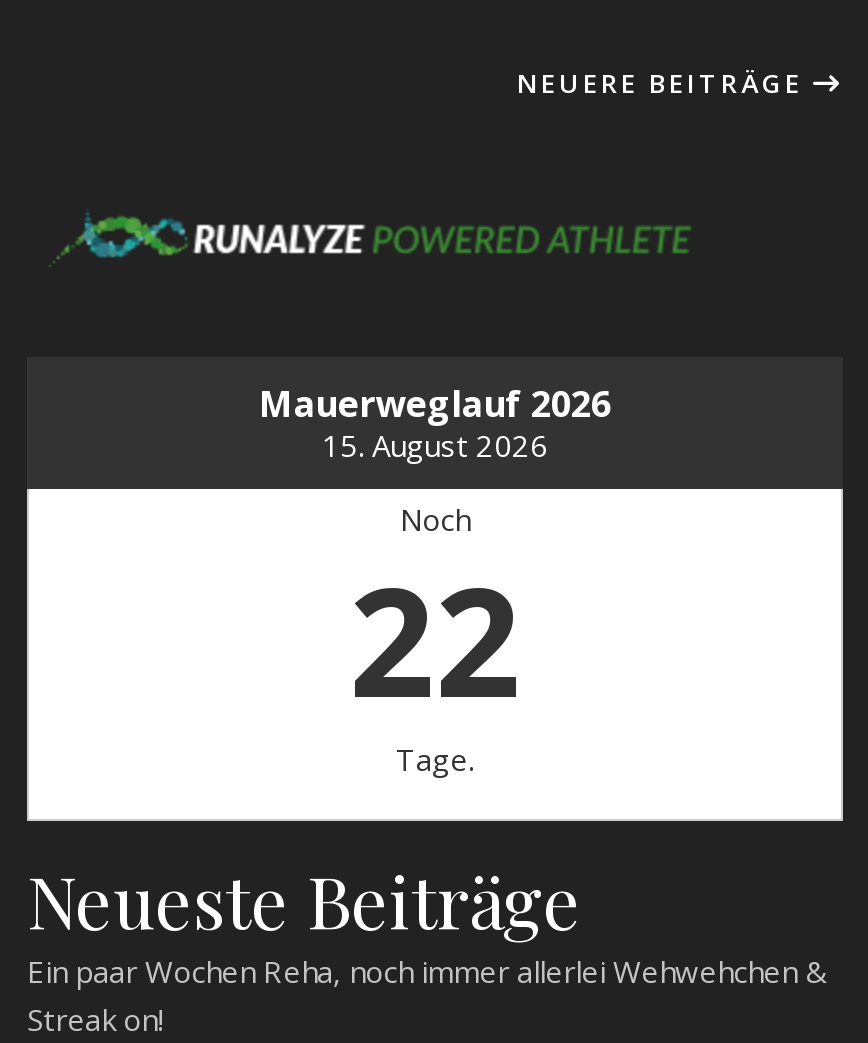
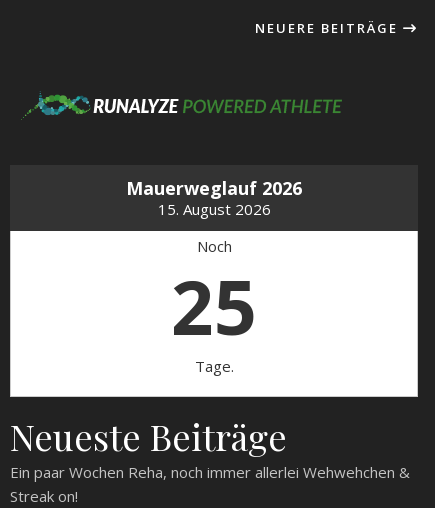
- 22
+ 25
